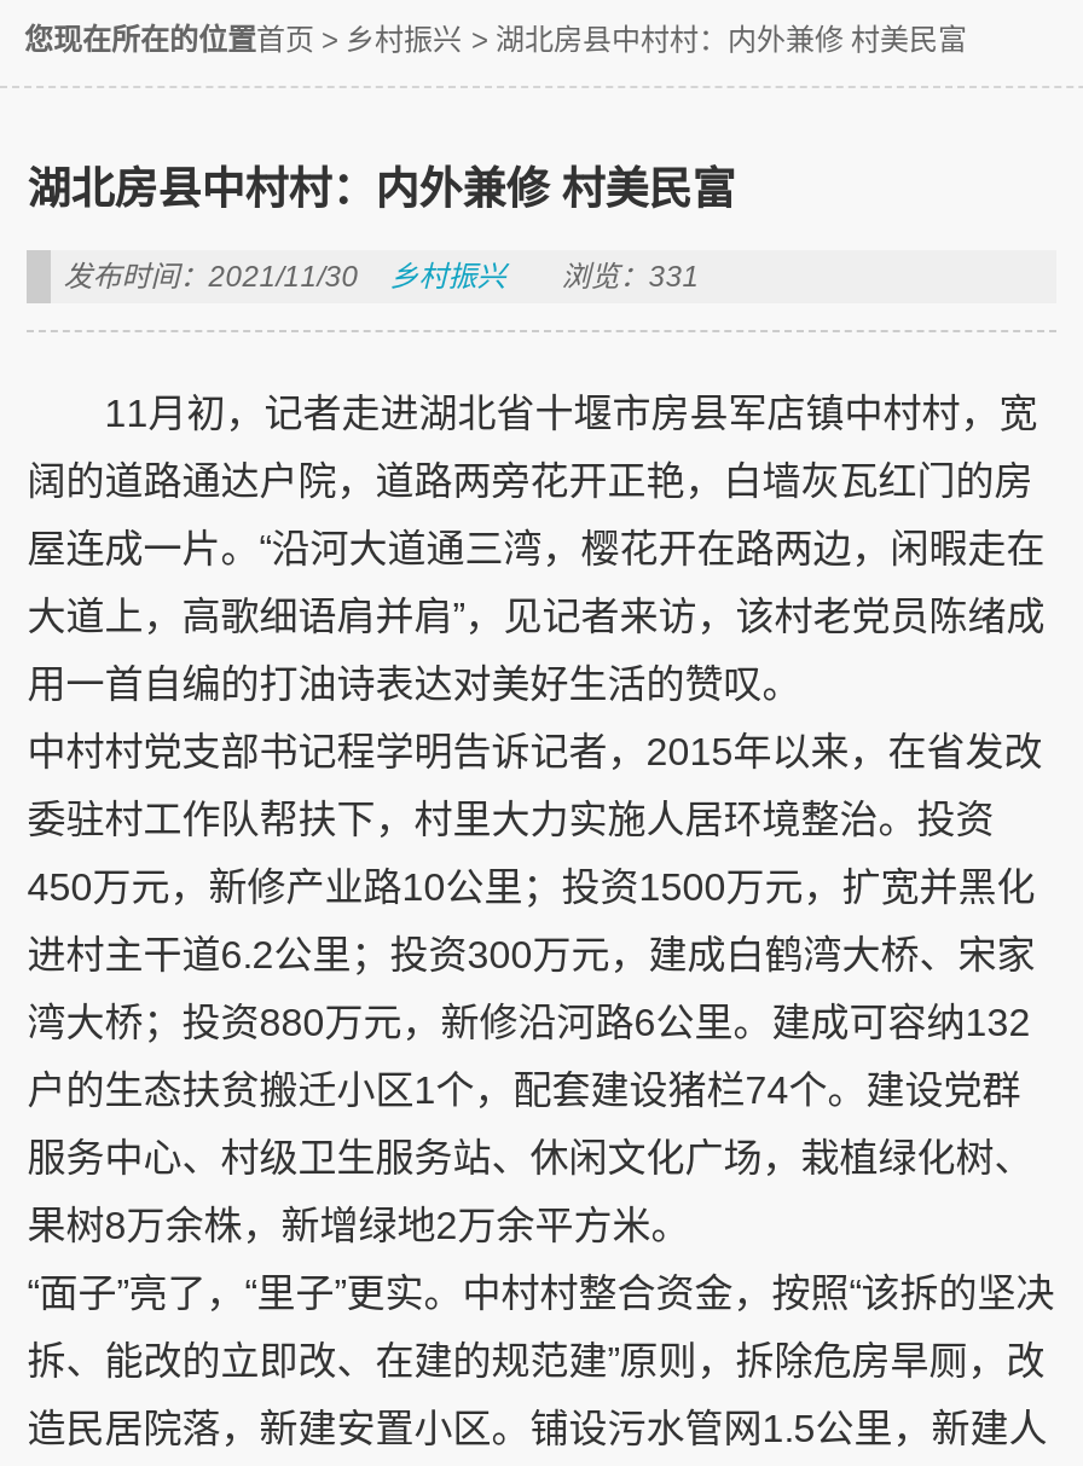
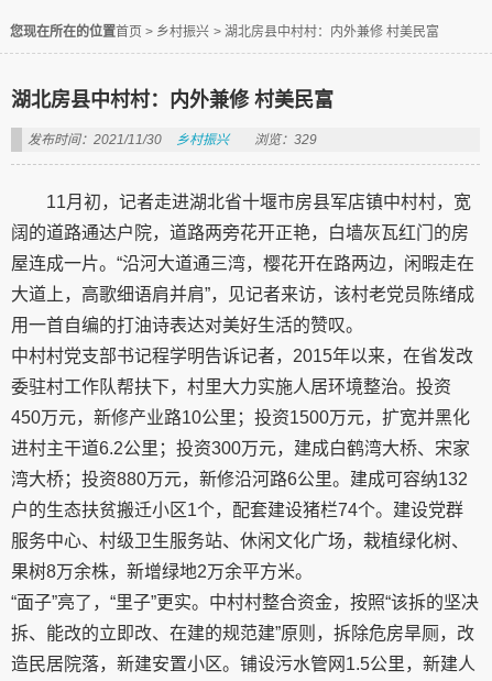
- 浏览：331
+ 浏览：329
